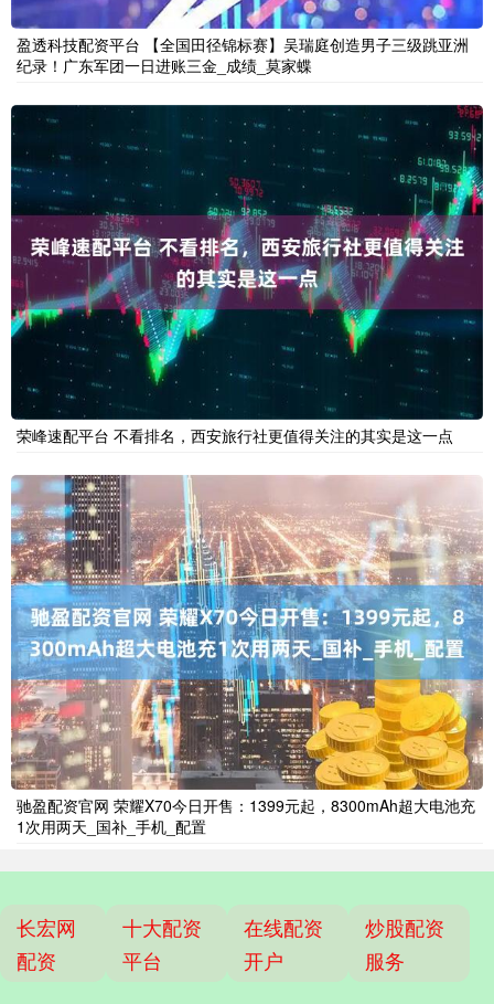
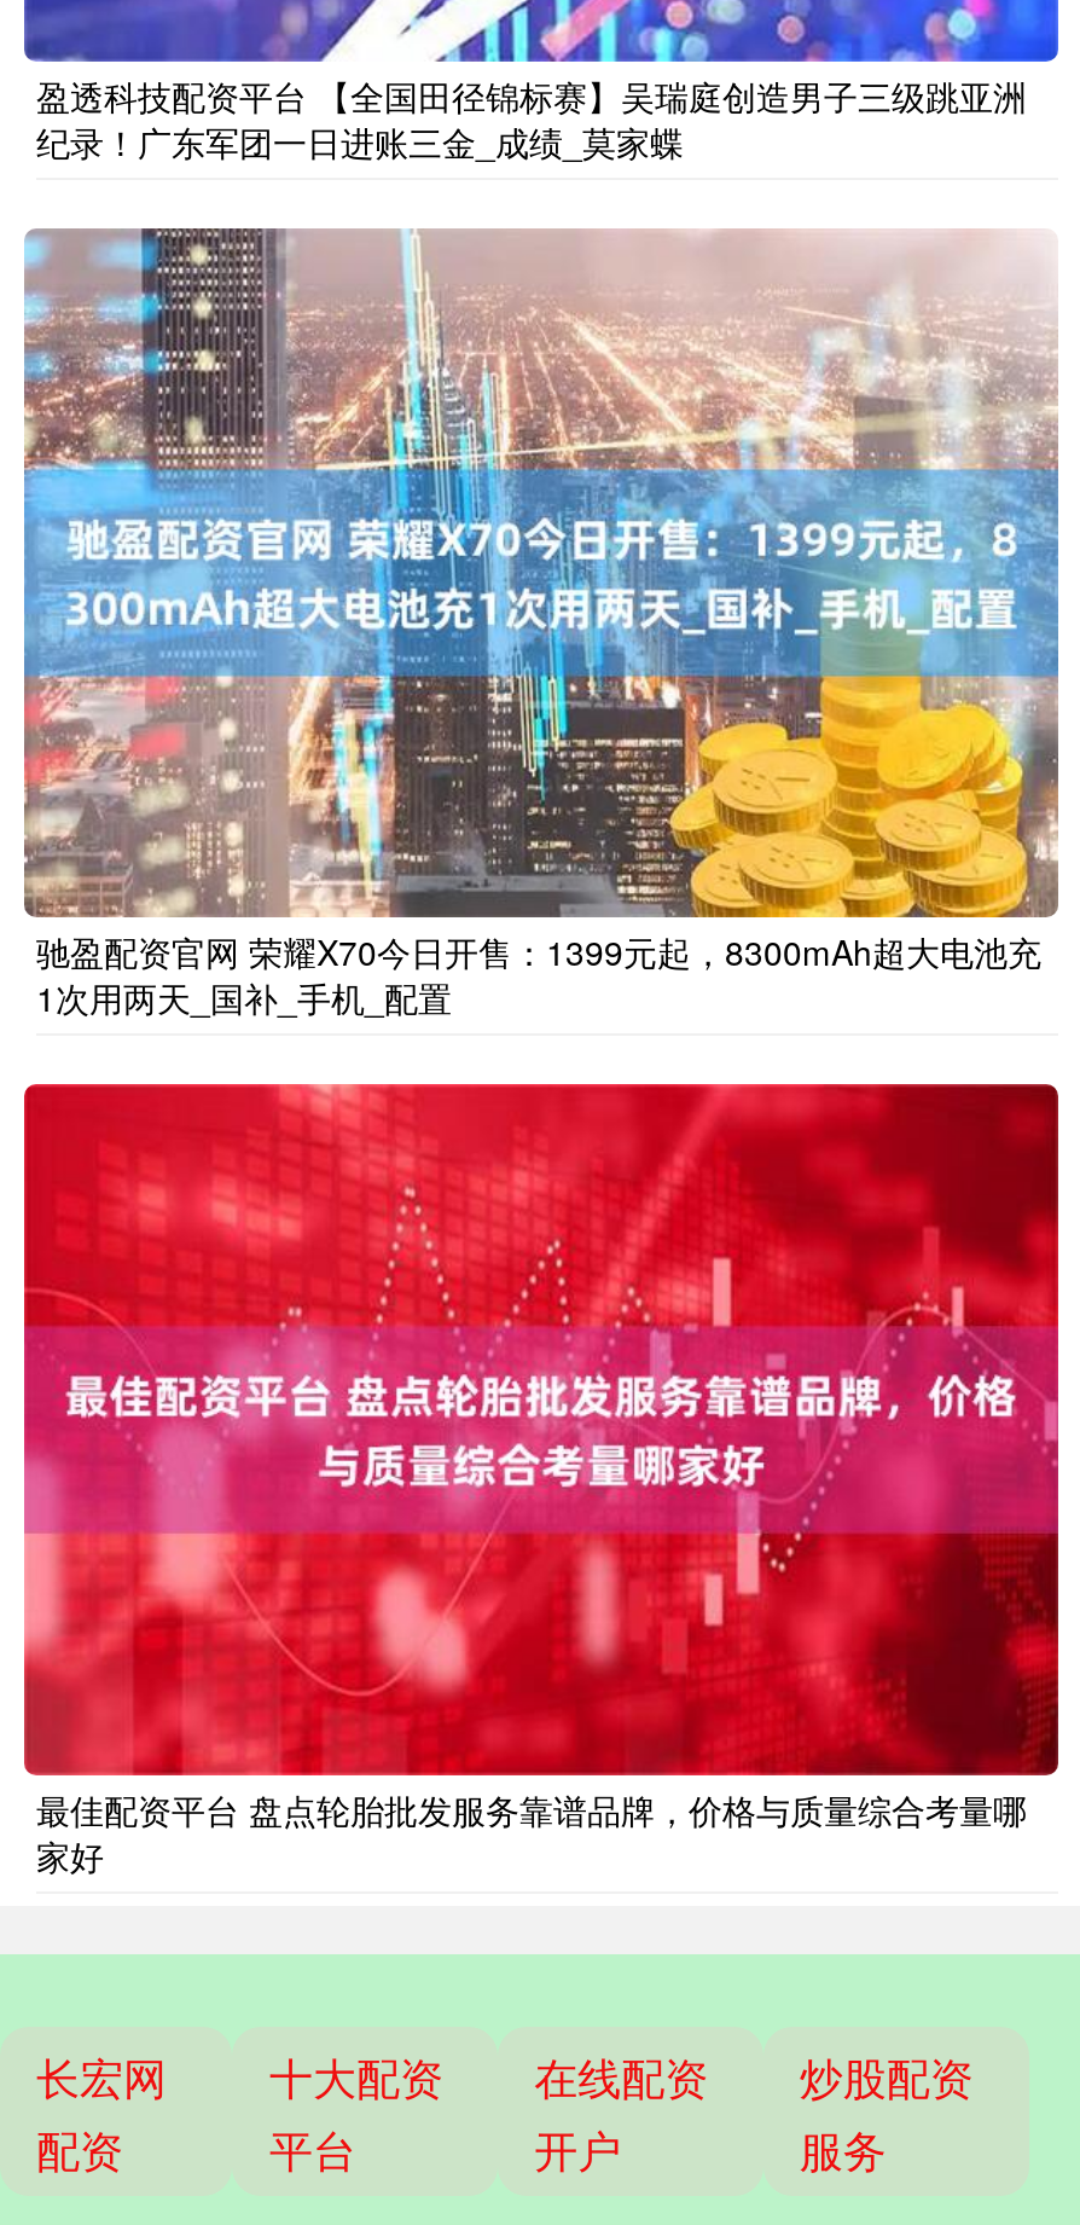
- [image]
- 荣峰速配平台 不看排名，西安旅行社更值得关注的其实是这一点

moved up: [image] | 驰盈配资官网 荣耀X70今日开售：1399元起，8300mAh超大电池充 | 1次用两天_国补_手机_配置

+ [image]
+ 最佳配资平台 盘点轮胎批发服务靠谱品牌，价格与质量综合考量哪
+ 家好
